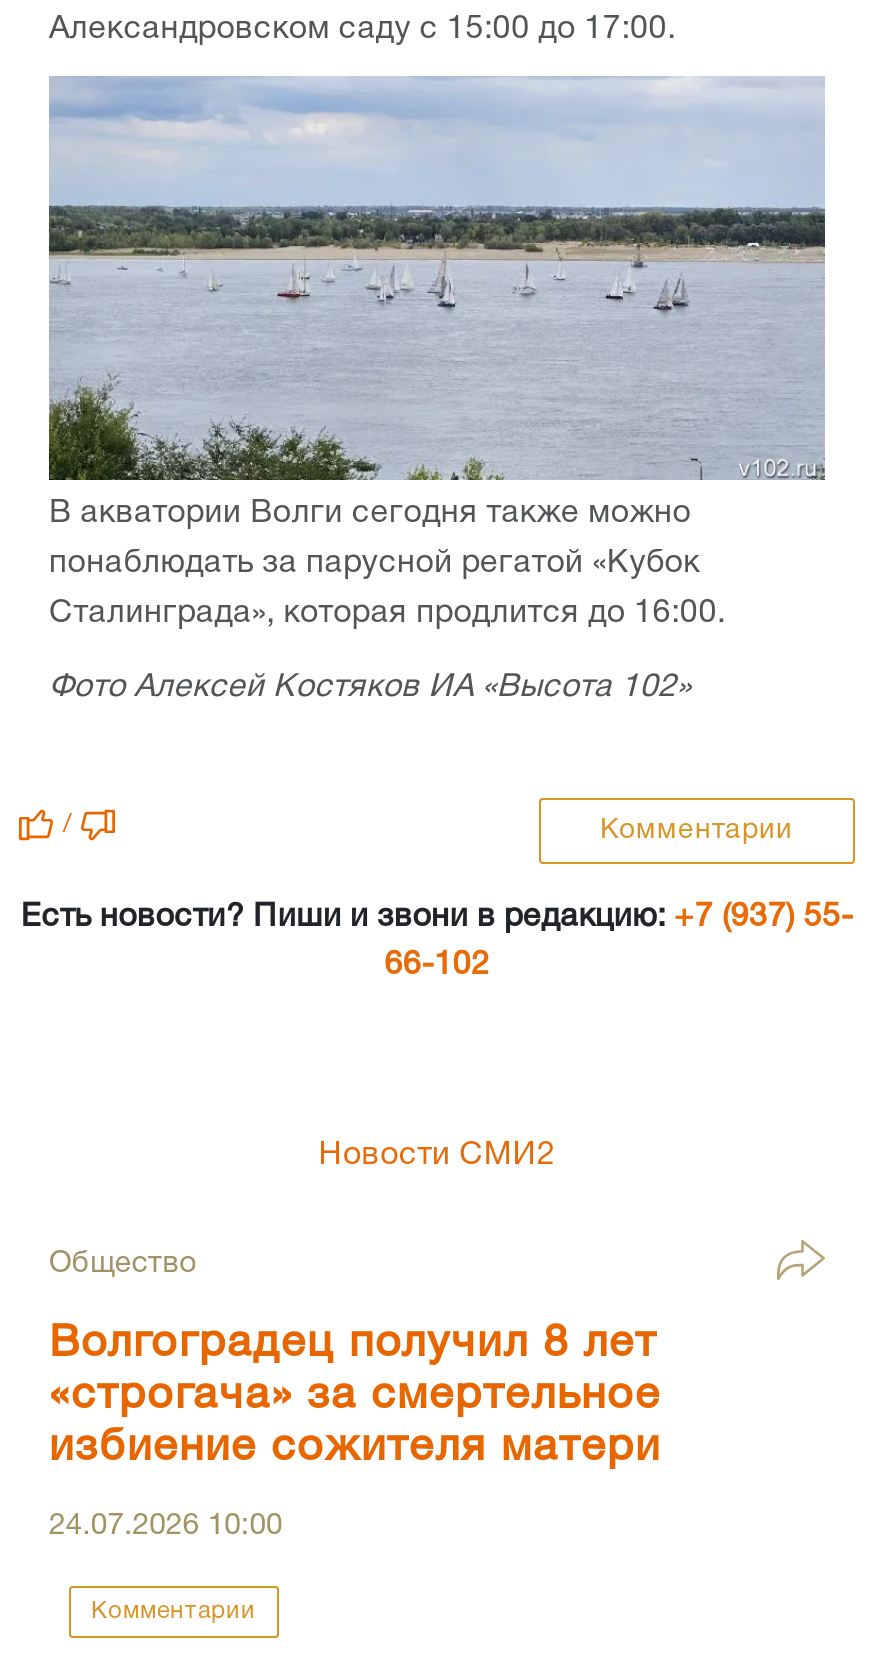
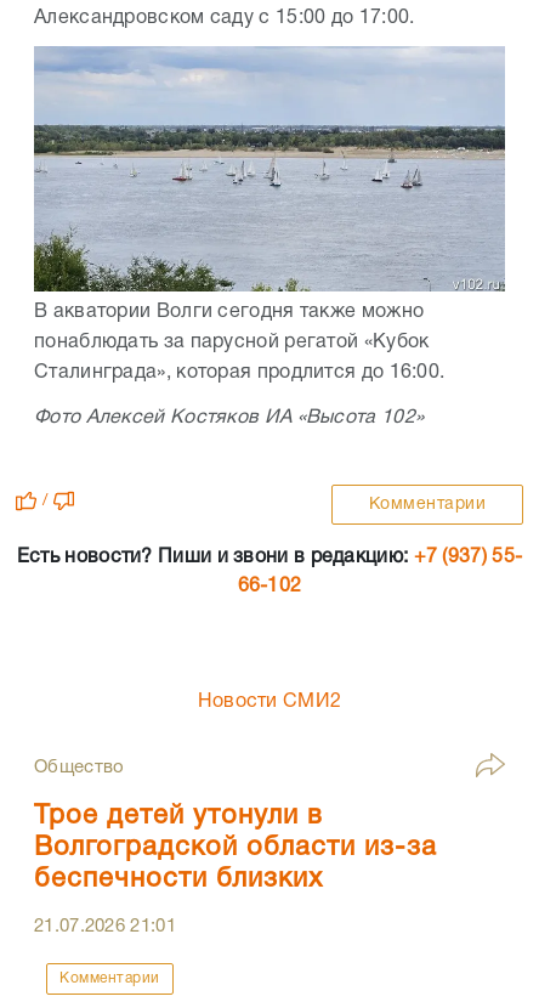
- Волгоградец получил 8 лет
- «строгача» за смертельное
- избиение сожителя матери
+ Трое детей утонули в
+ Волгоградской области из-за
+ беспечности близких

- 24.07.2026 10:00
+ 21.07.2026 21:01
